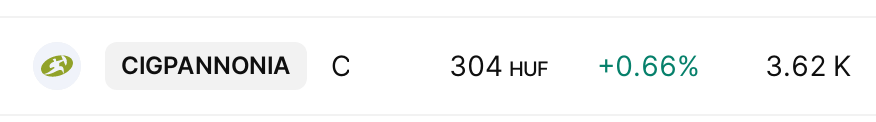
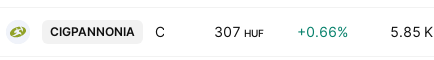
- 304 HUF
+ 307 HUF

- 3.62 K
+ 5.85 K
